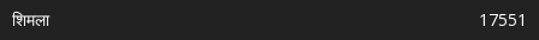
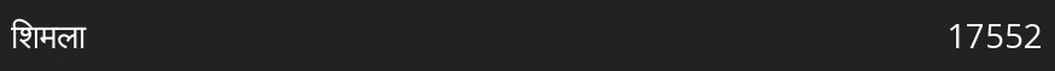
- 17551
+ 17552
